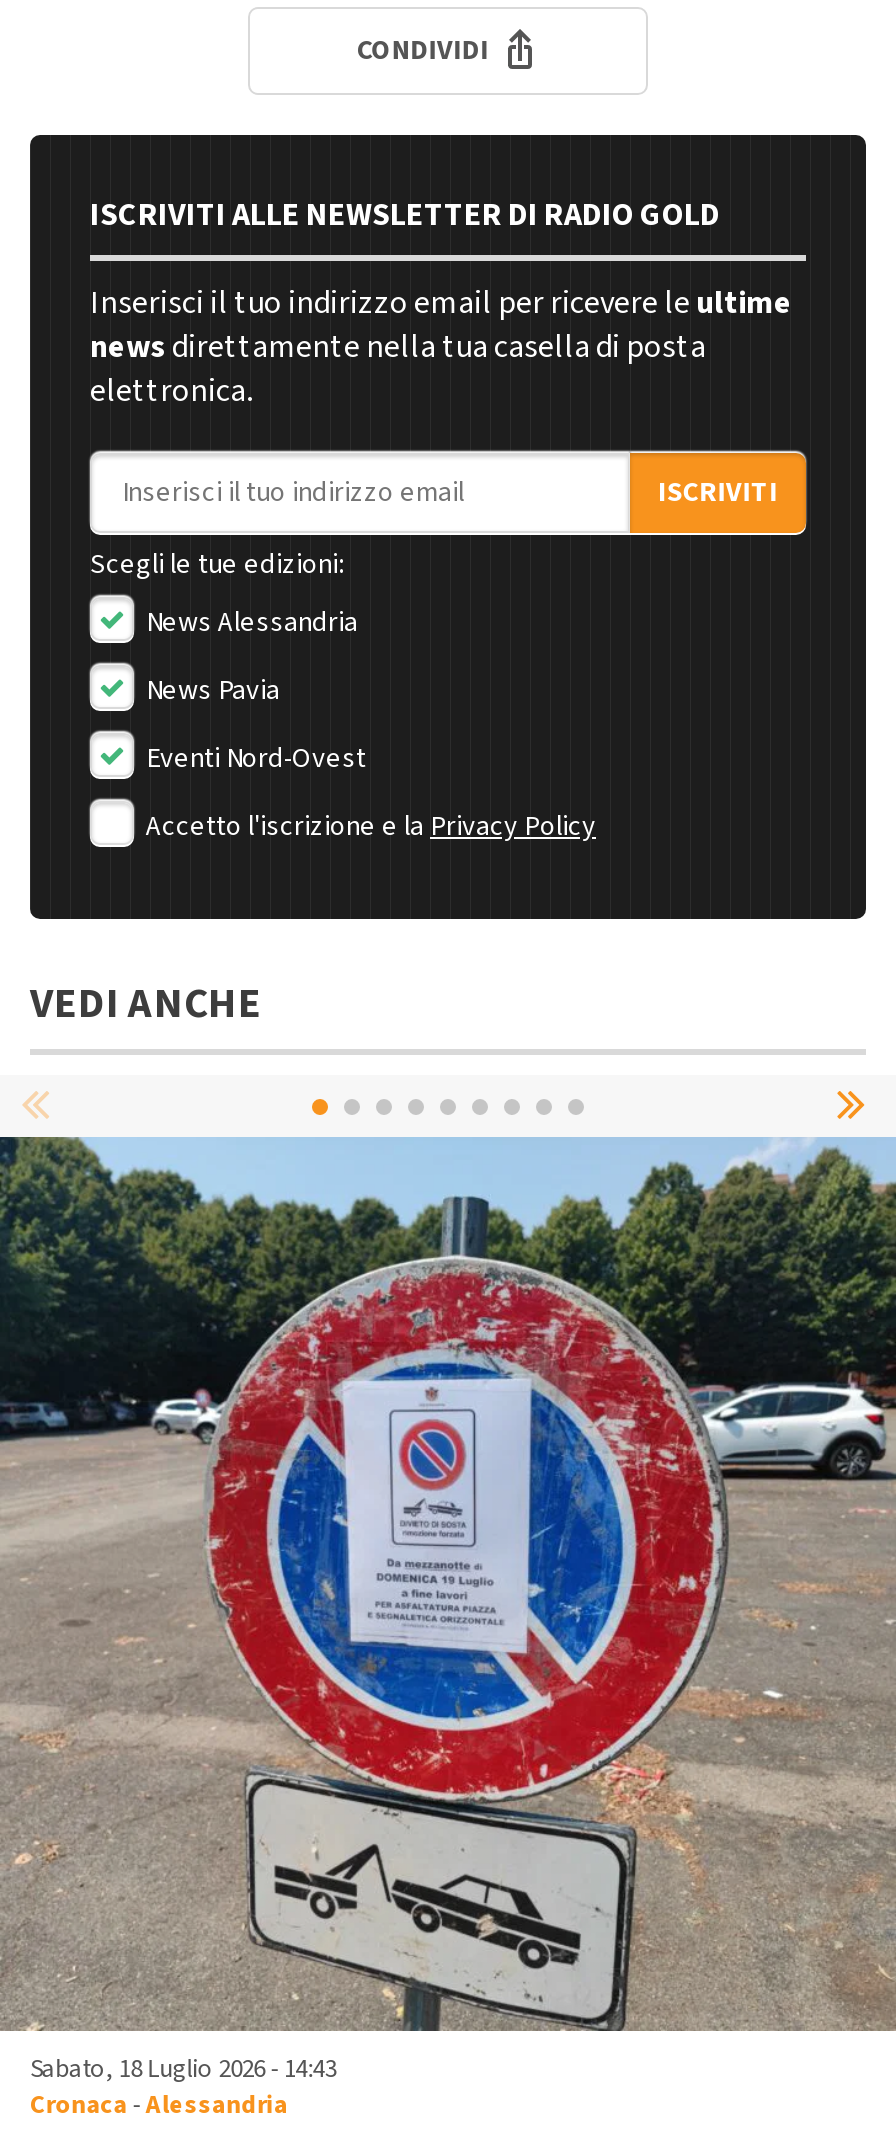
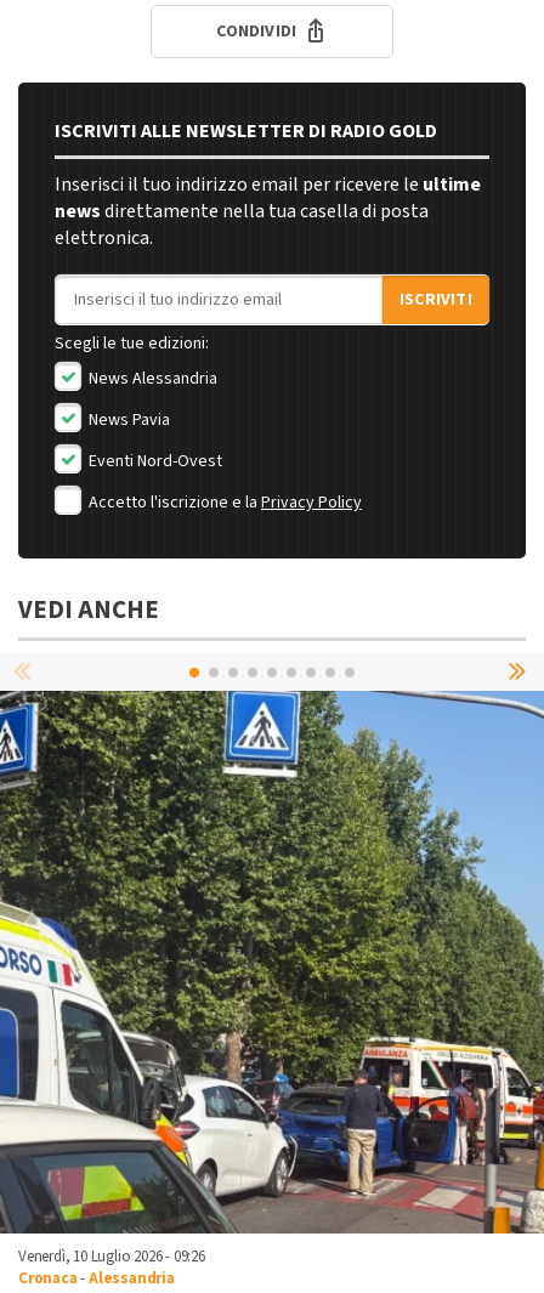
- [image]
- Sabato, 18 Luglio 2026 - 14:43
+ [image]
+ Venerdì, 10 Luglio 2026 - 09:26
